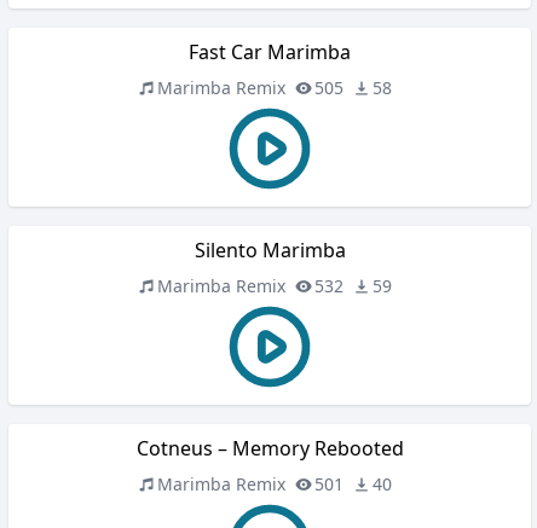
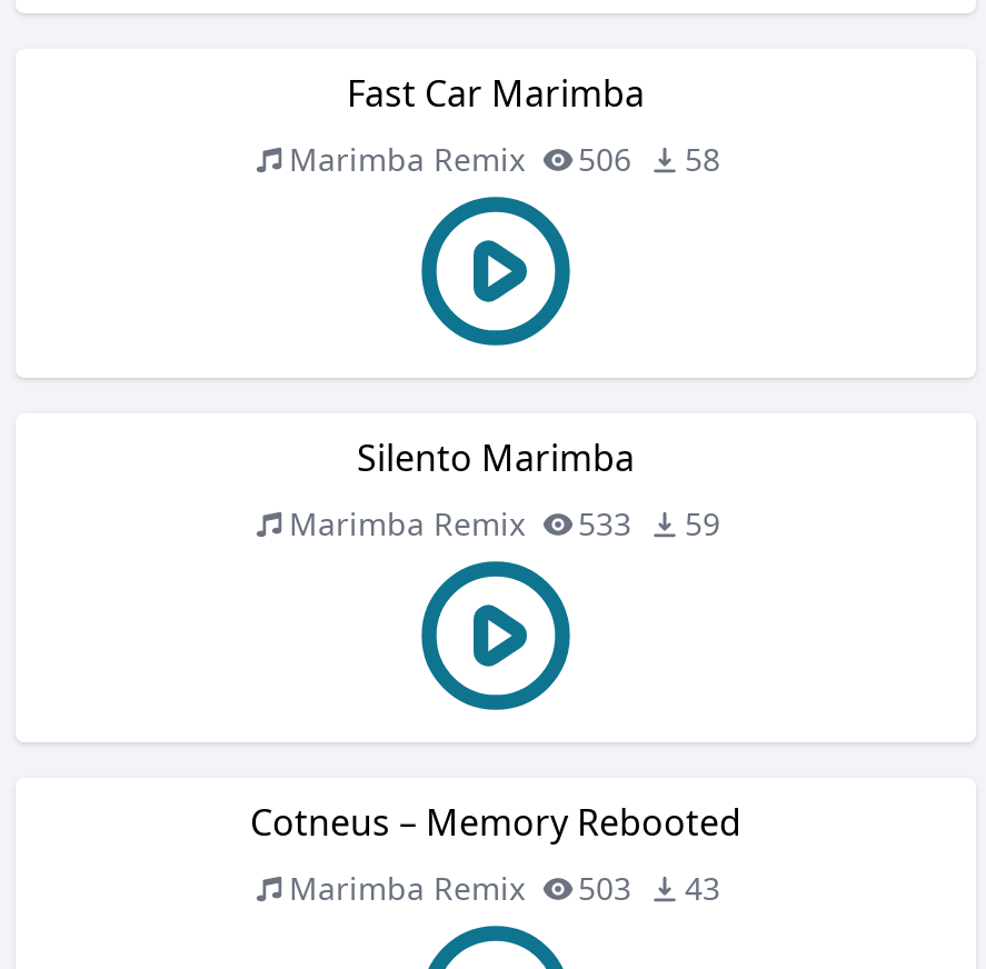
- Marimba Remix 505 58
+ Marimba Remix 506 58

- Marimba Remix 532 59
+ Marimba Remix 533 59

- 501
+ 503

- 40
+ 43
